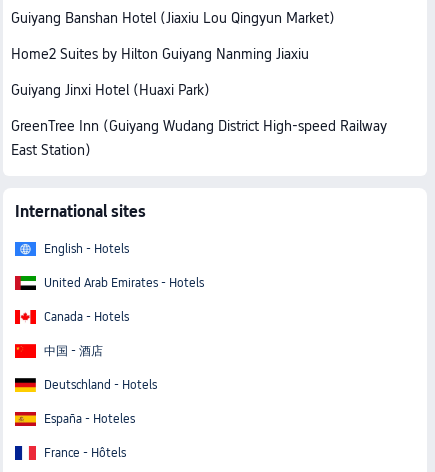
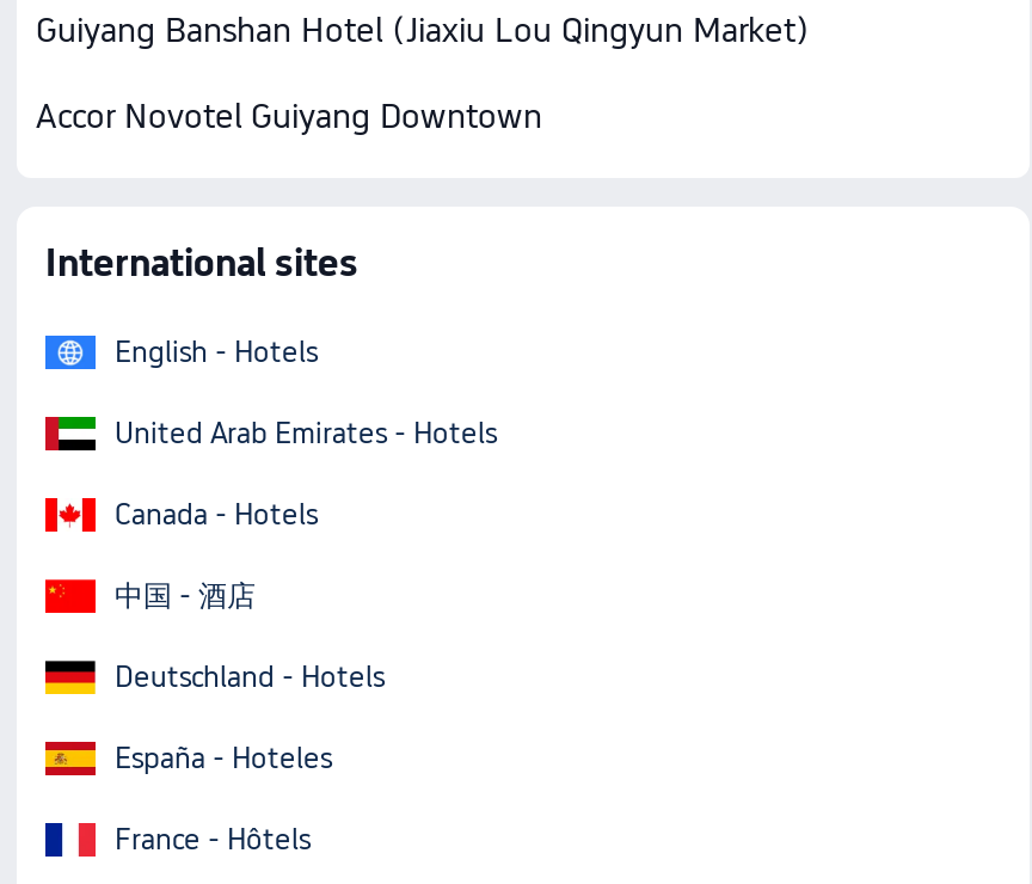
- Home2 Suites by Hilton Guiyang Nanming Jiaxiu
- Guiyang Jinxi Hotel (Huaxi Park)
- GreenTree Inn (Guiyang Wudang District High-speed Railway
- East Station)
+ Accor Novotel Guiyang Downtown
